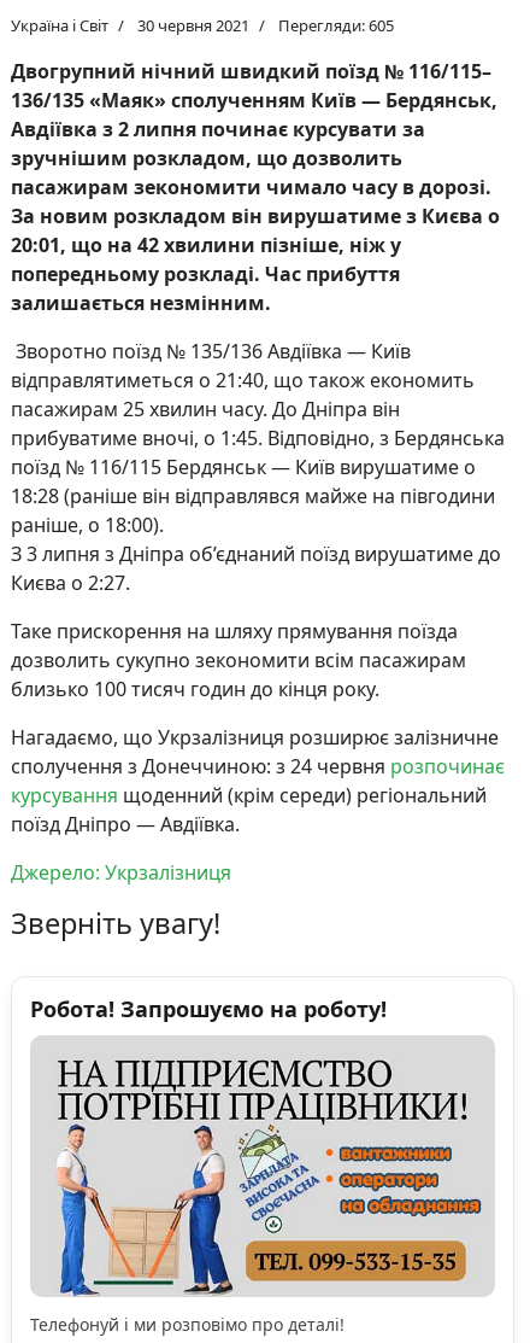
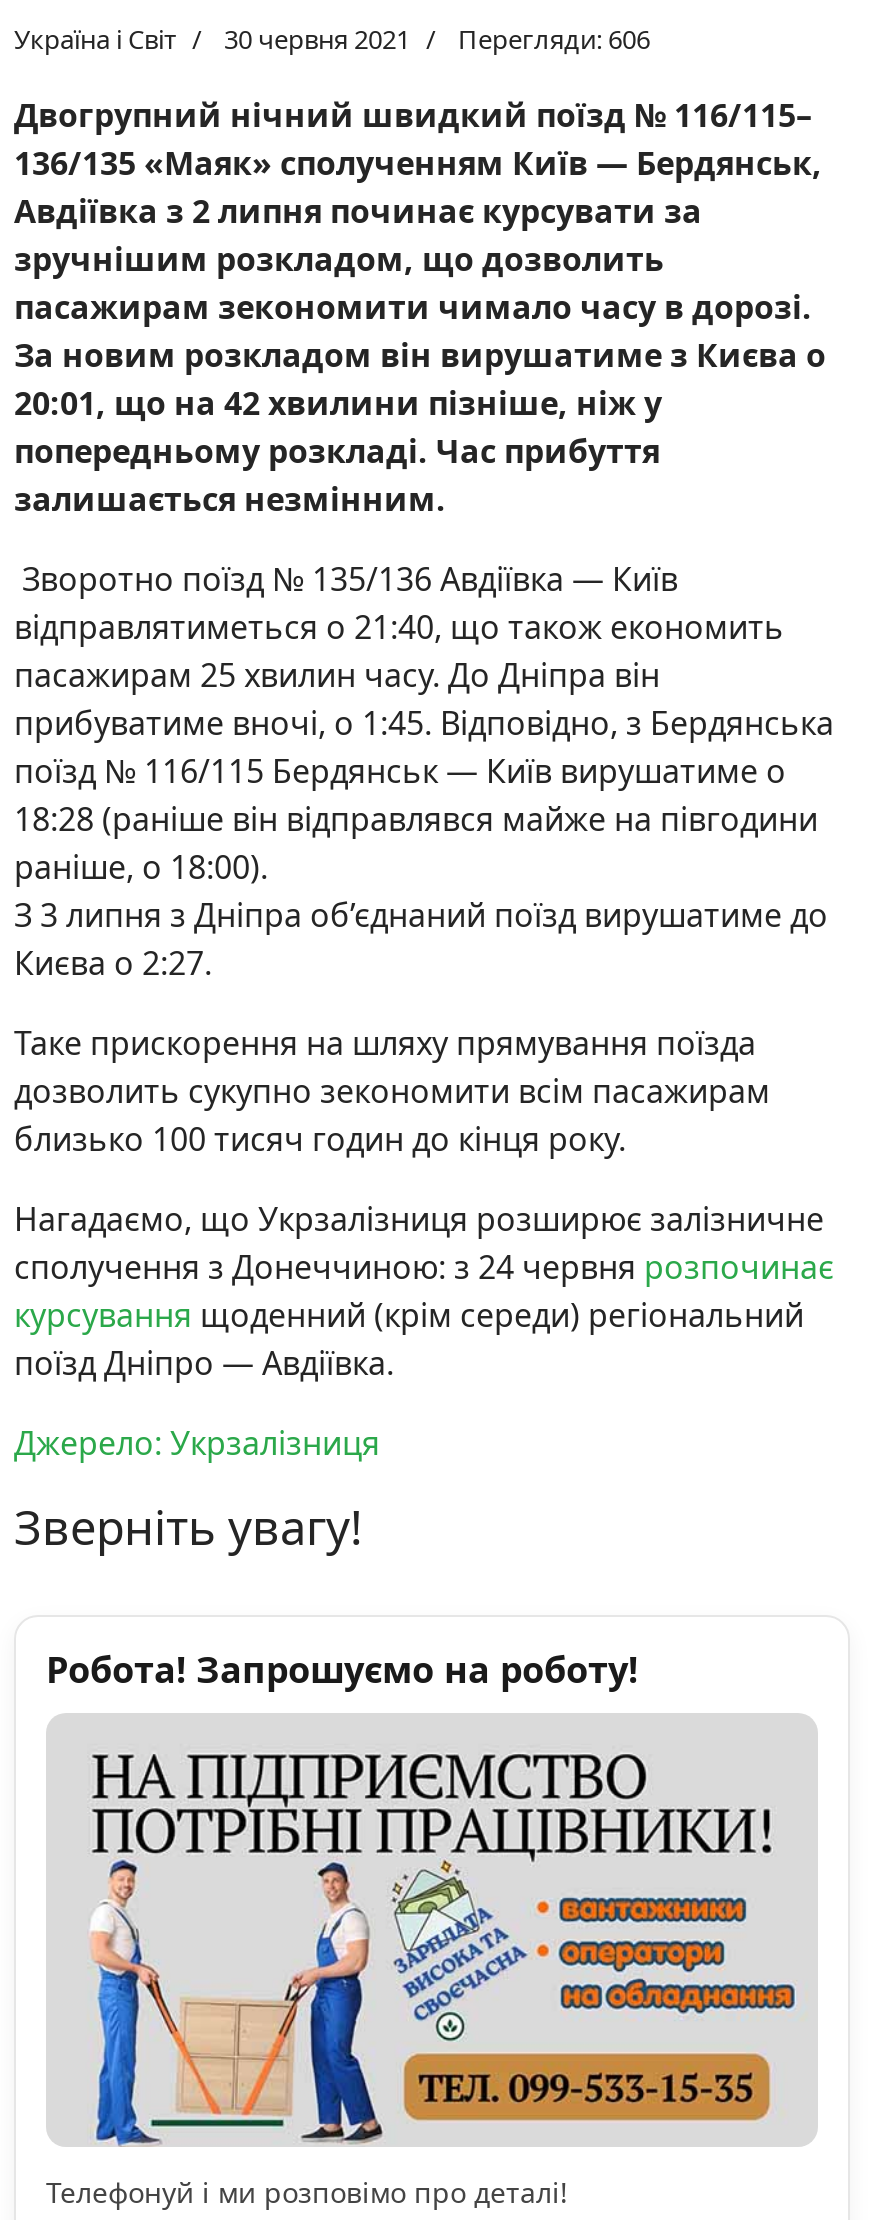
- Україна і Світ 30 червня 2021 Перегляди: 605
+ Україна і Світ 30 червня 2021 Перегляди: 606
